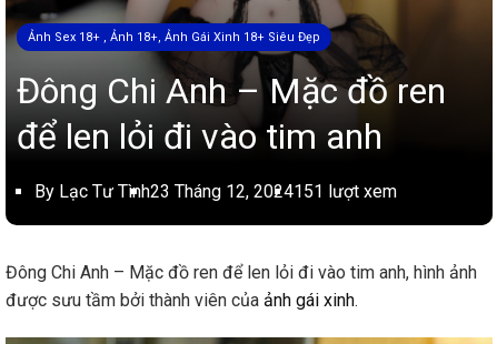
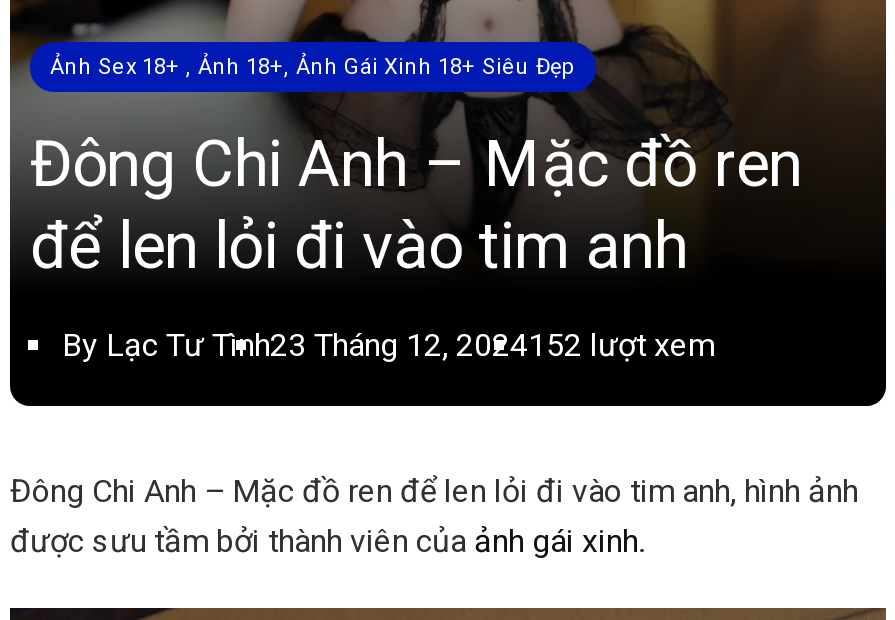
- By Lạc Tư Tình23 Tháng 12, 2024151 lượt xem
+ By Lạc Tư Tình23 Tháng 12, 2024152 lượt xem
